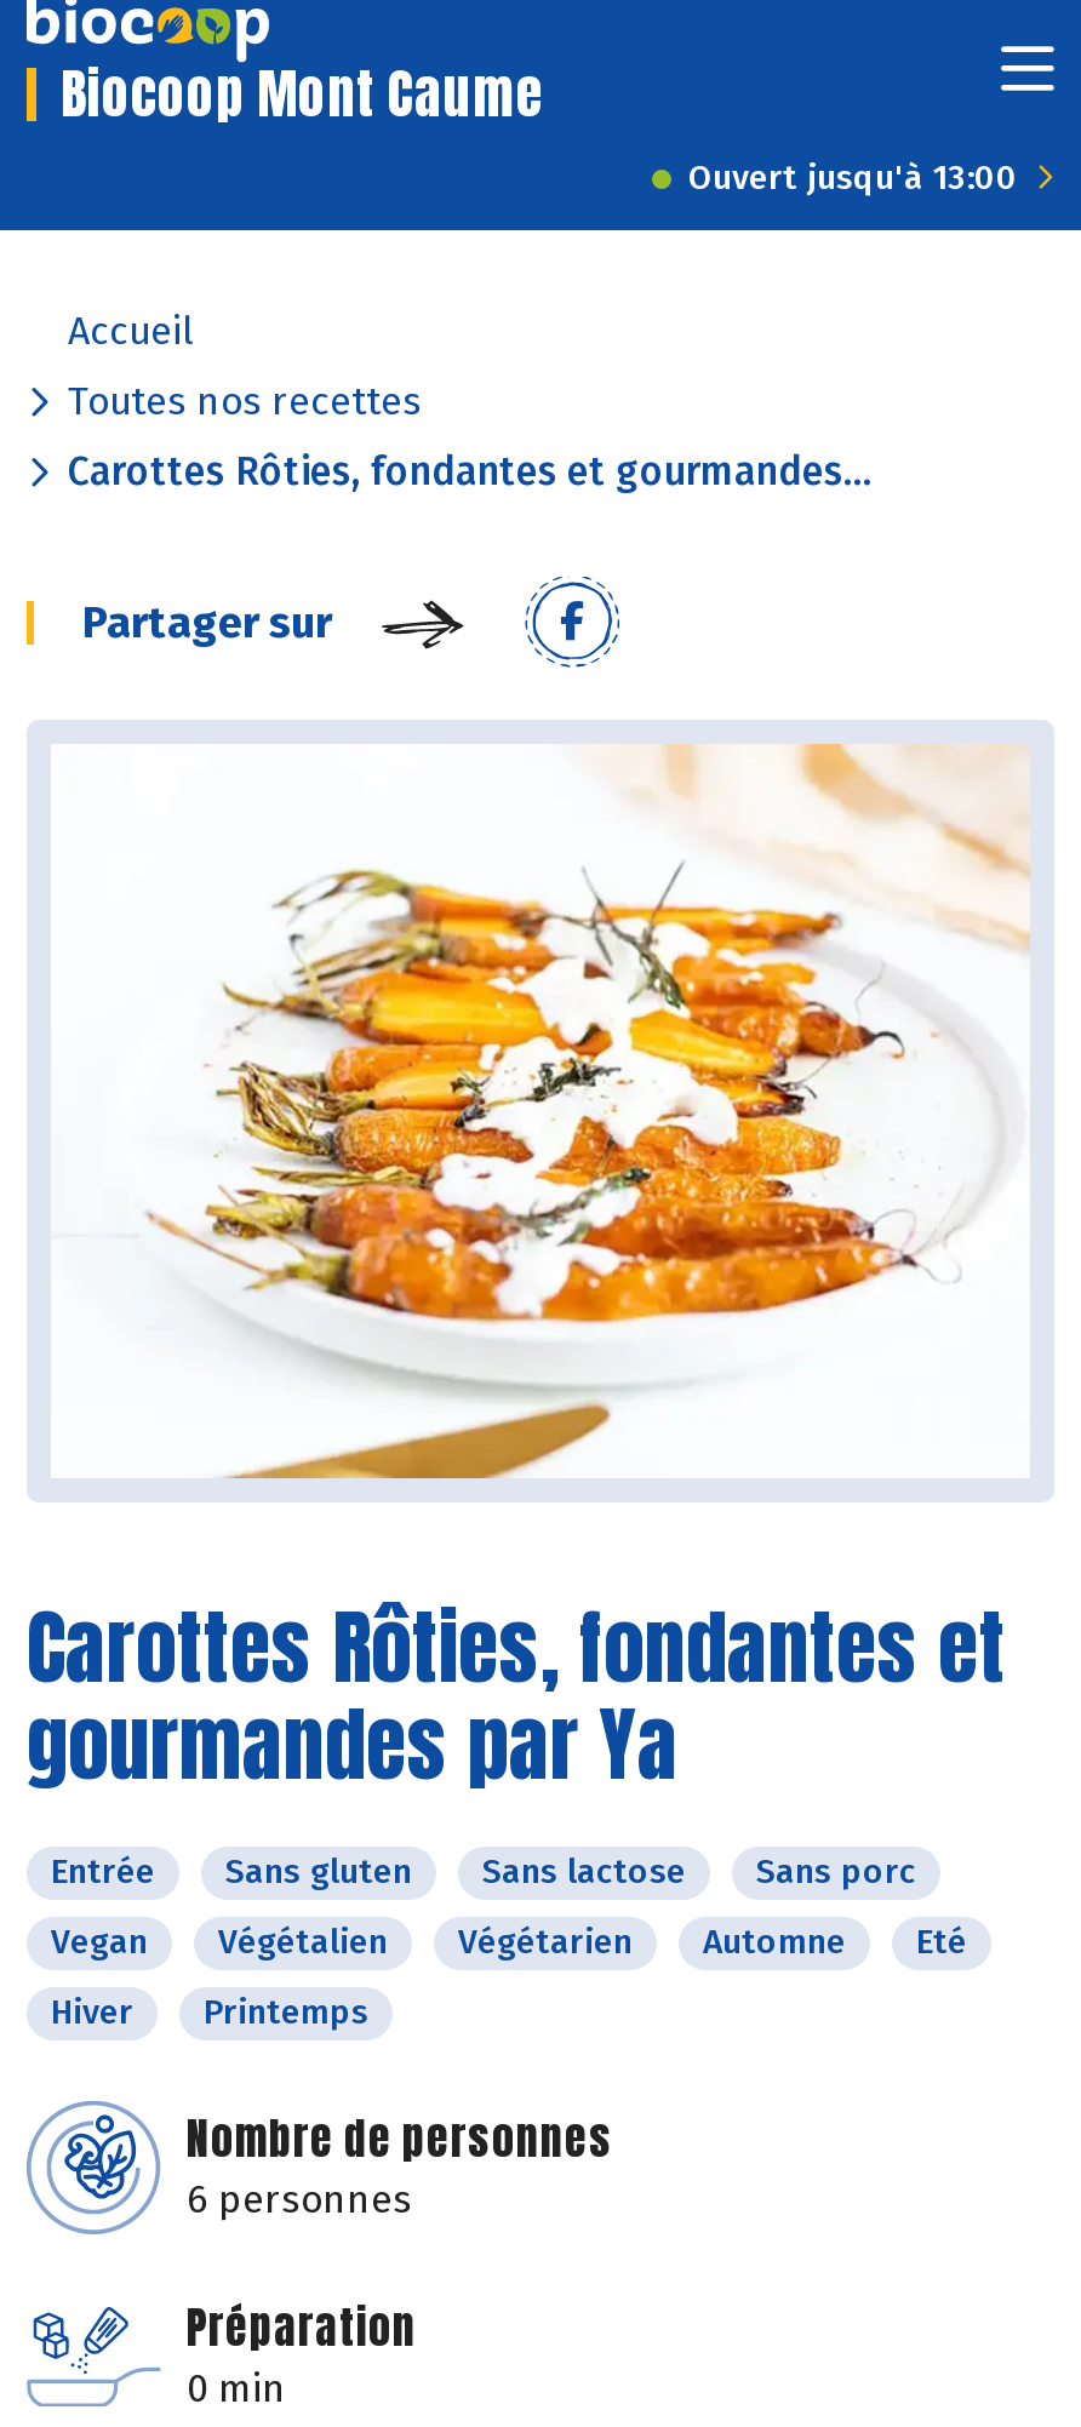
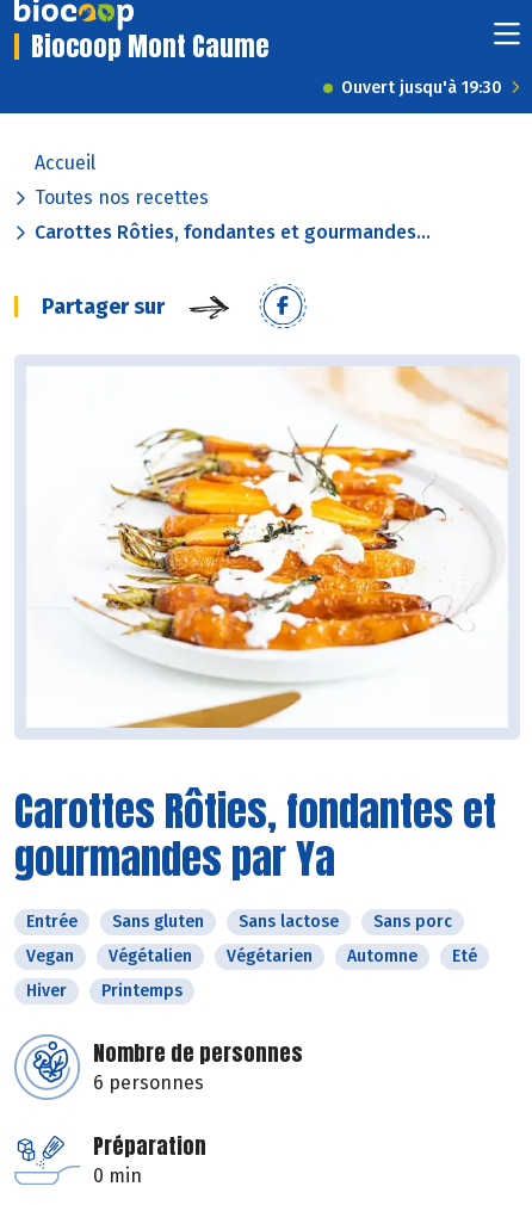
- Ouvert jusqu'à 13:00
+ Ouvert jusqu'à 19:30
